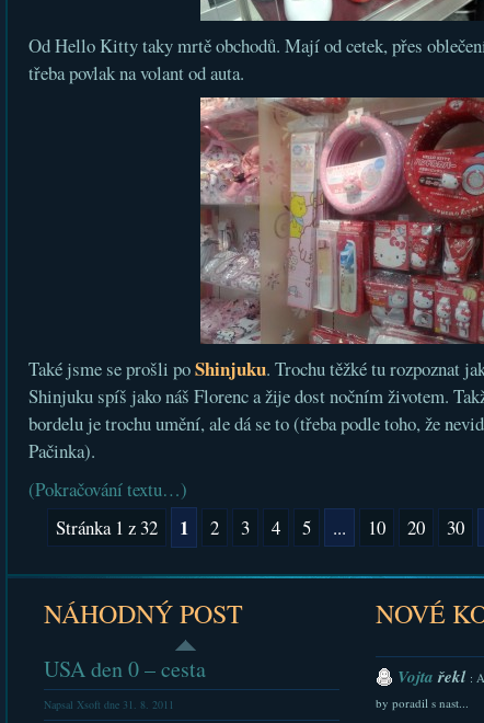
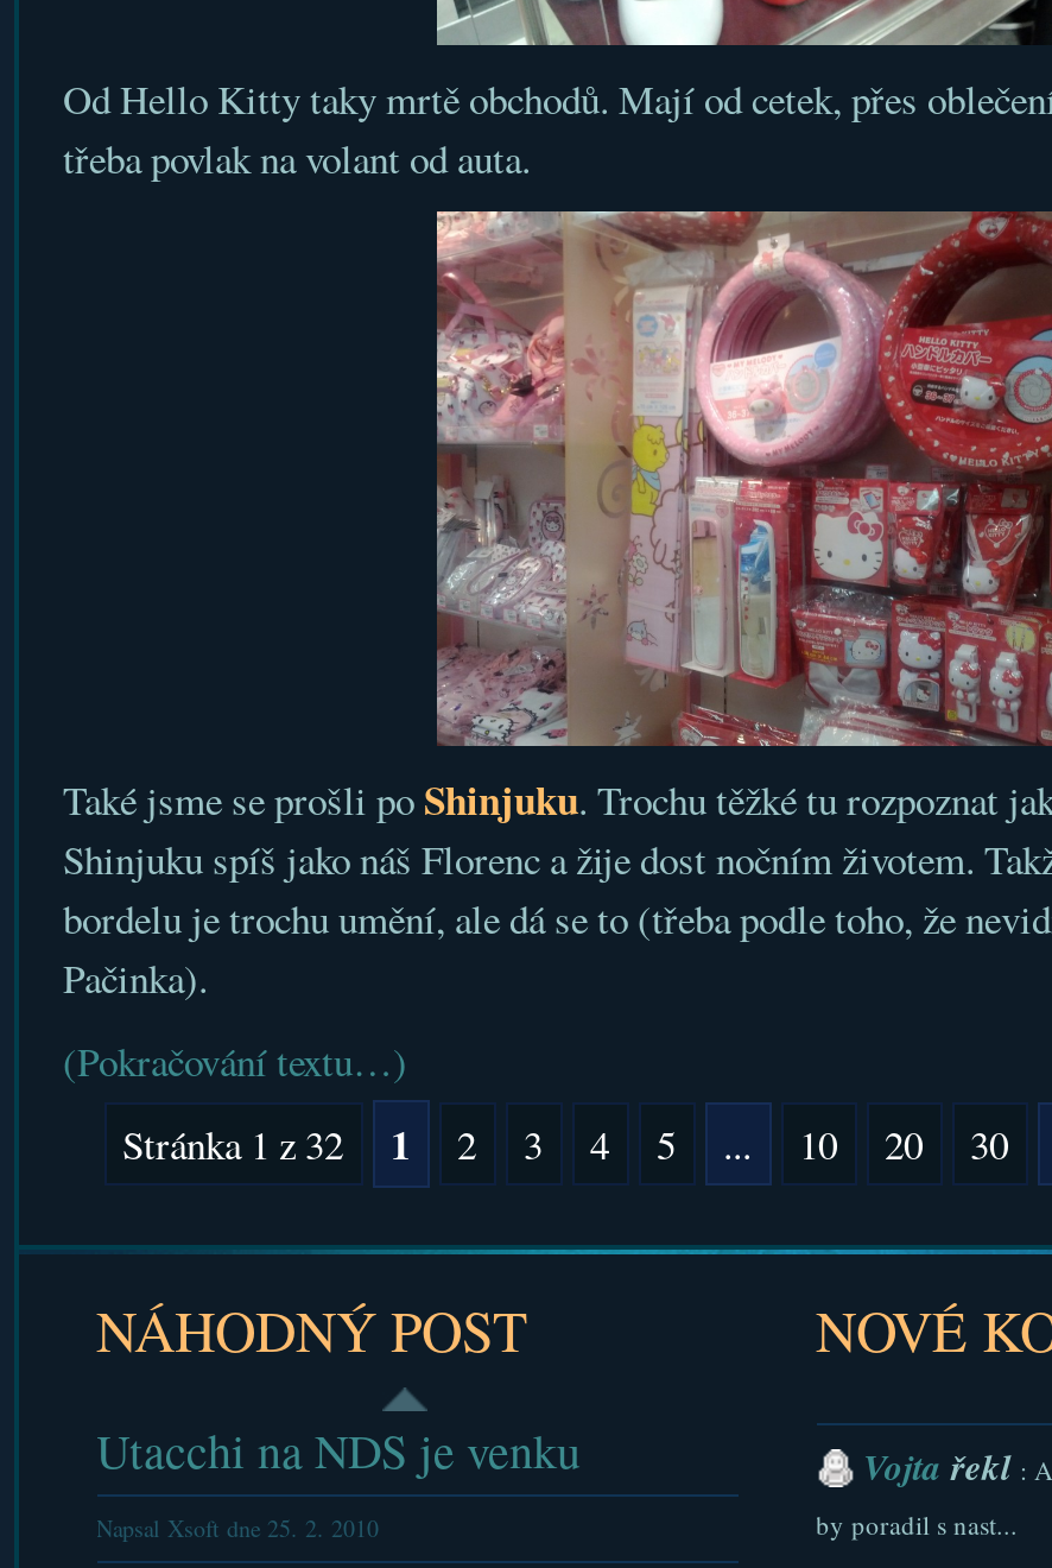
- USA den 0 – cesta
- Napsal Xsoft dne 31. 8. 2011
+ Utacchi na NDS je venku
+ Napsal Xsoft dne 25. 2. 2010
